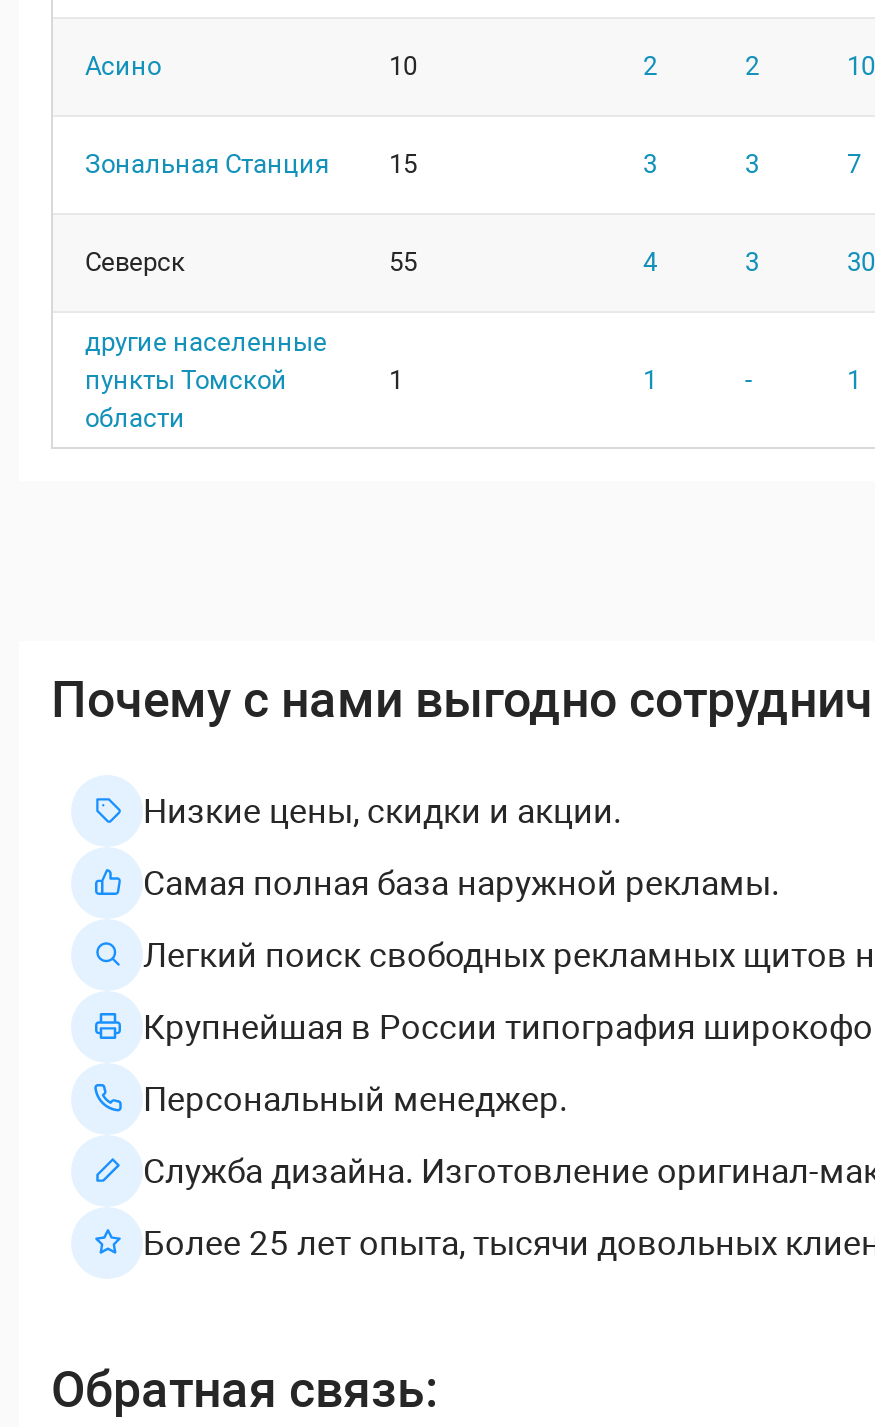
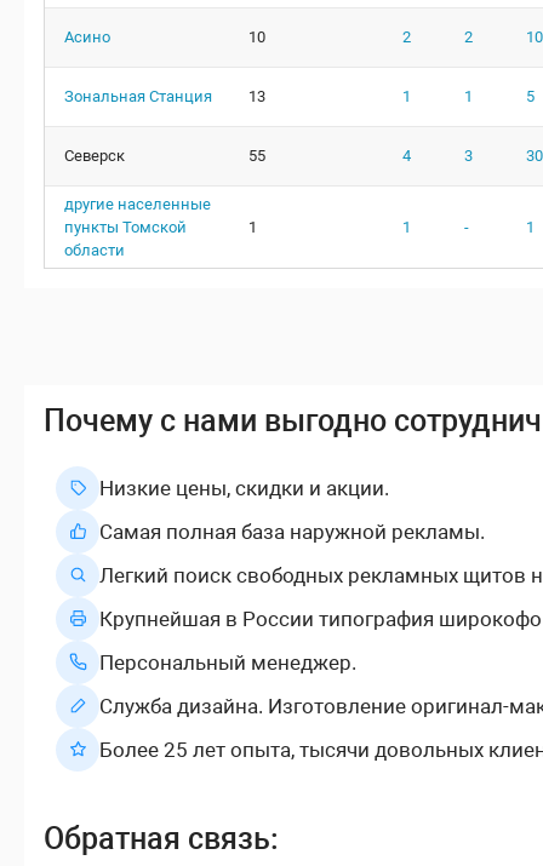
- Зональная Станция 15
+ Зональная Станция 13

- 3
+ 1

- 3
+ 1

- 7
+ 5
